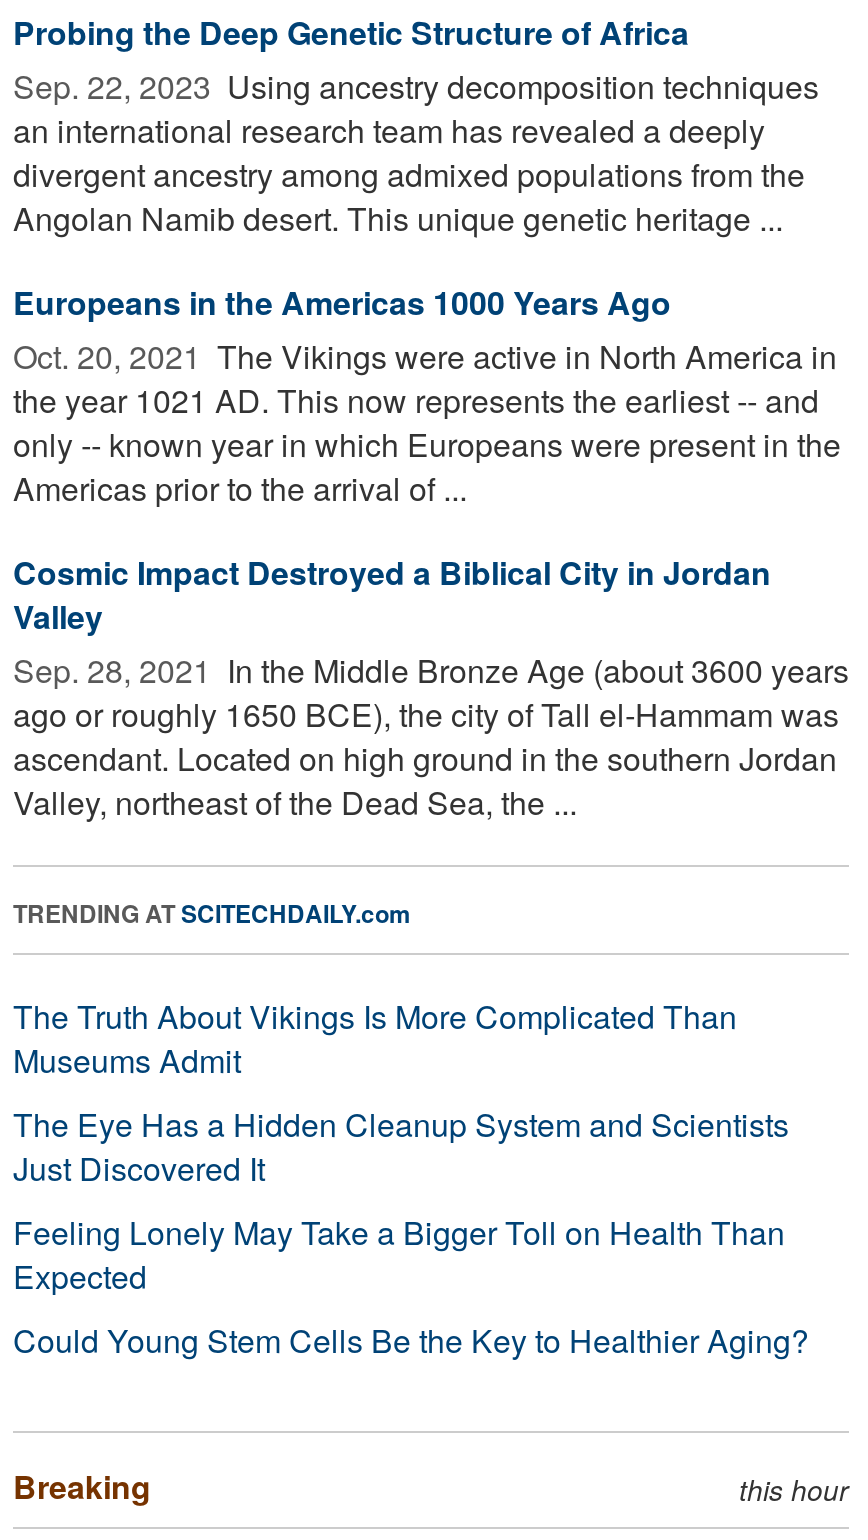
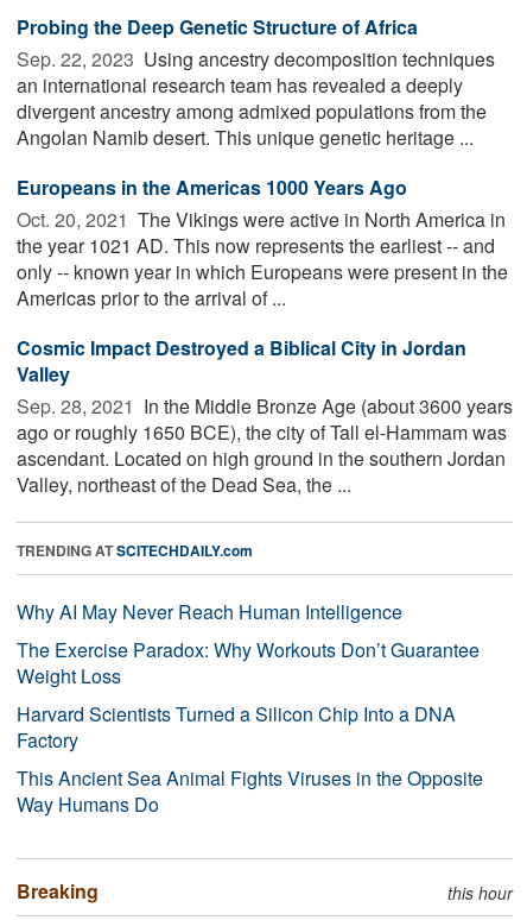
- The Truth About Vikings Is More Complicated Than
- Museums Admit
- The Eye Has a Hidden Cleanup System and Scientists
- Just Discovered It
- Feeling Lonely May Take a Bigger Toll on Health Than
- Expected
- Could Young Stem Cells Be the Key to Healthier Aging?
+ Why AI May Never Reach Human Intelligence
+ The Exercise Paradox: Why Workouts Don’t Guarantee
+ Weight Loss
+ Harvard Scientists Turned a Silicon Chip Into a DNA
+ Factory
+ This Ancient Sea Animal Fights Viruses in the Opposite
+ Way Humans Do
